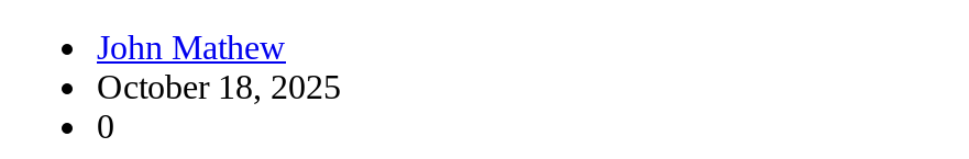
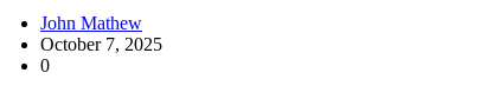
- October 18, 2025
+ October 7, 2025
